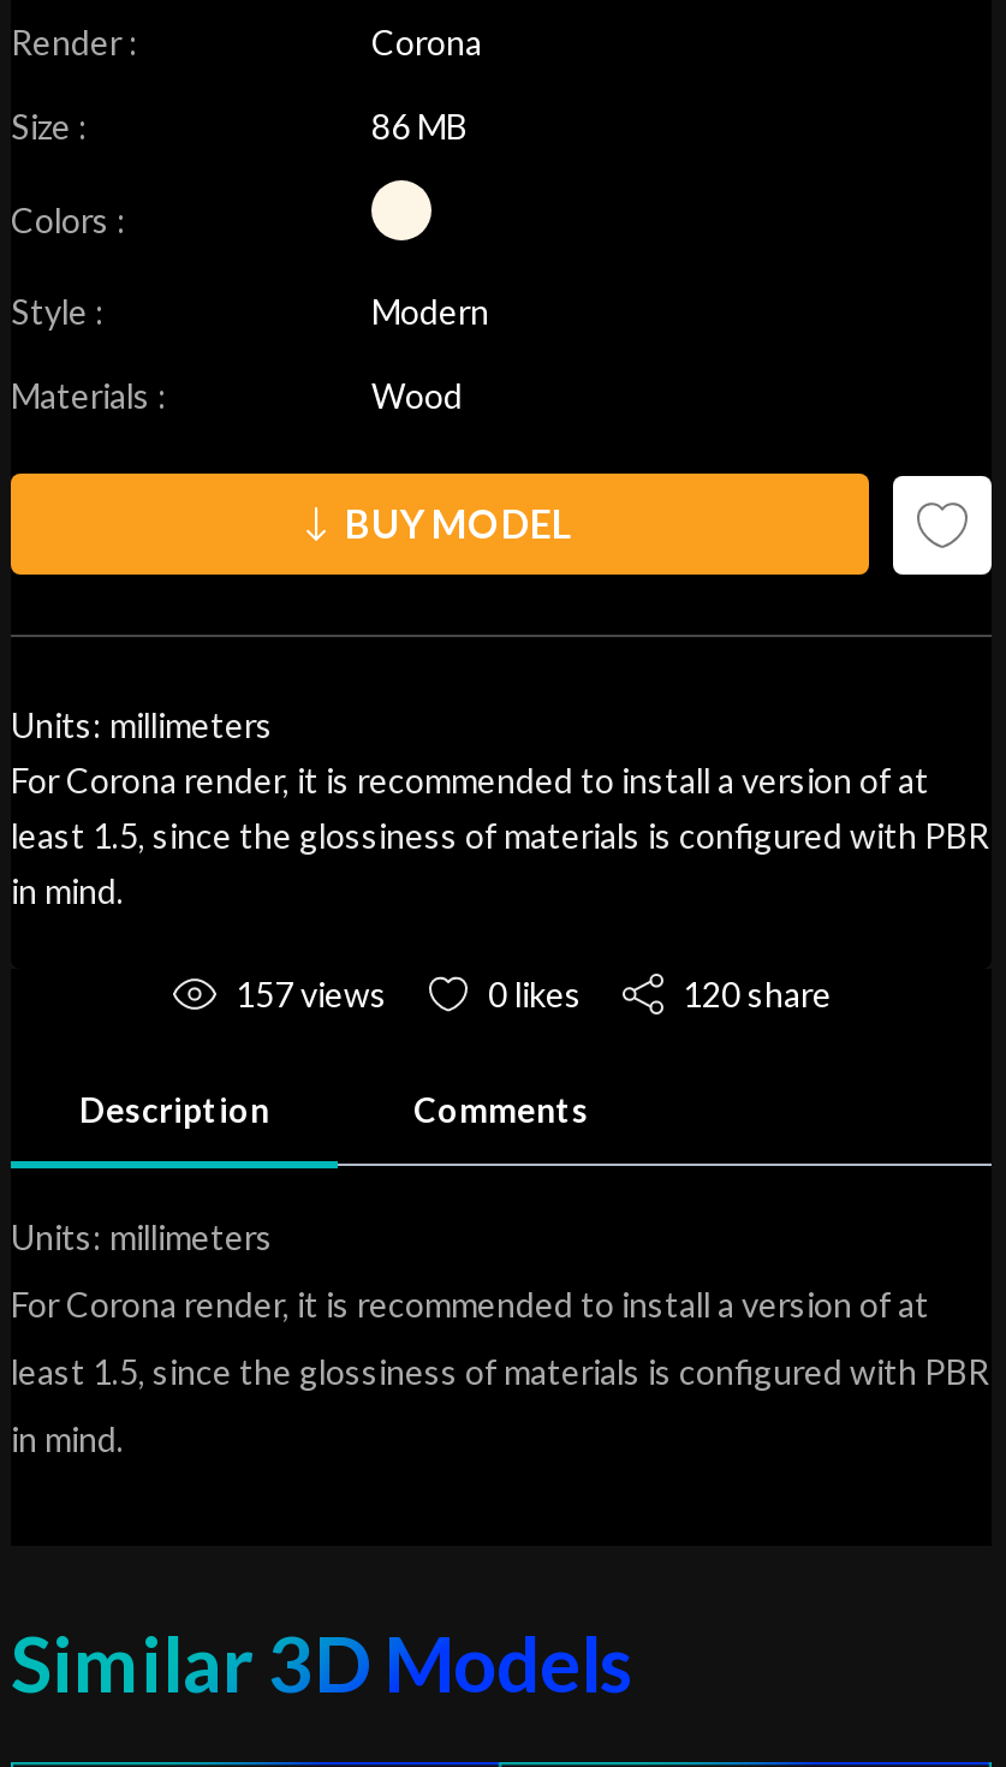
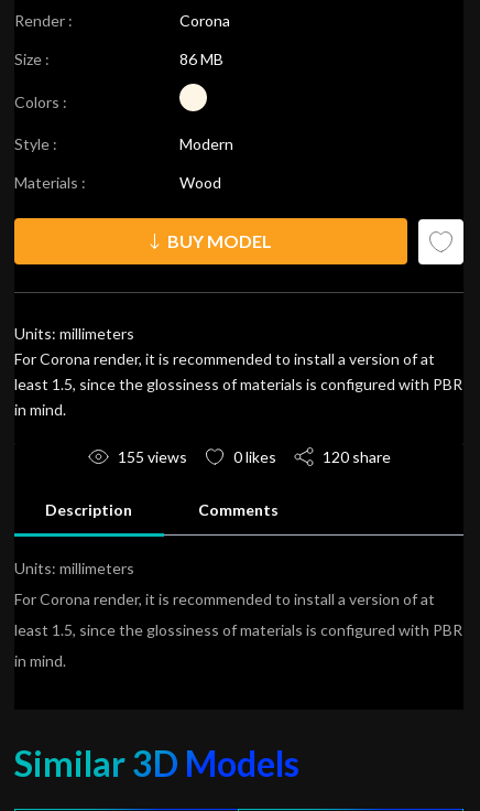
- 157 views
+ 155 views
